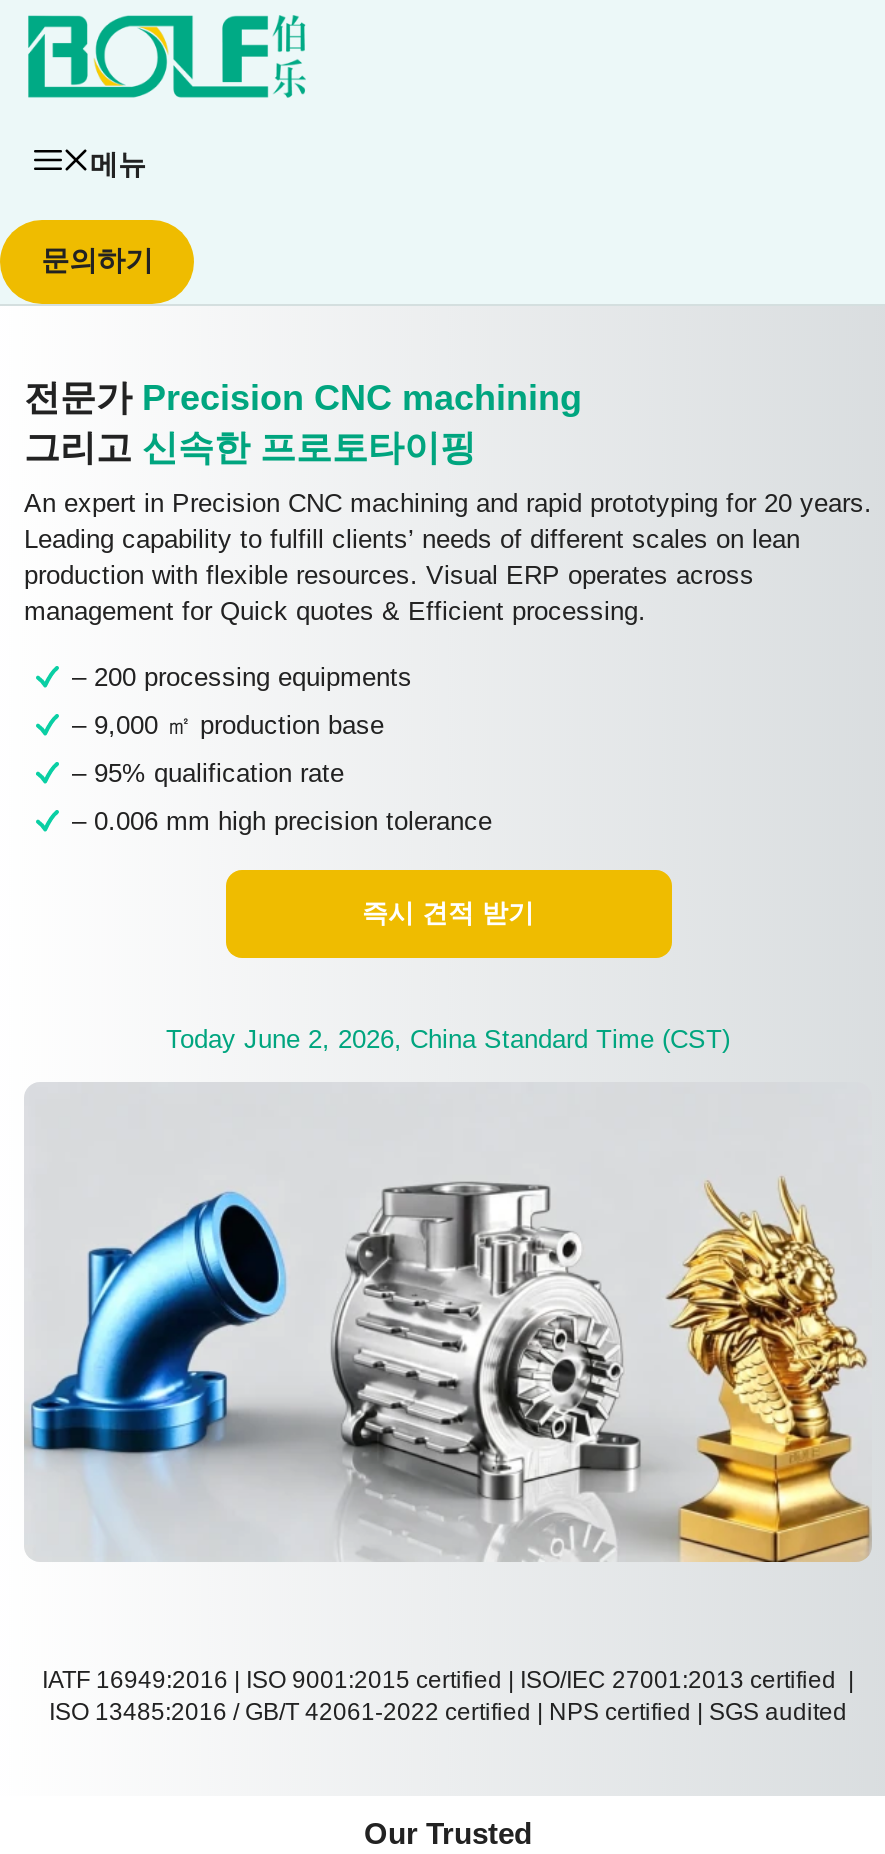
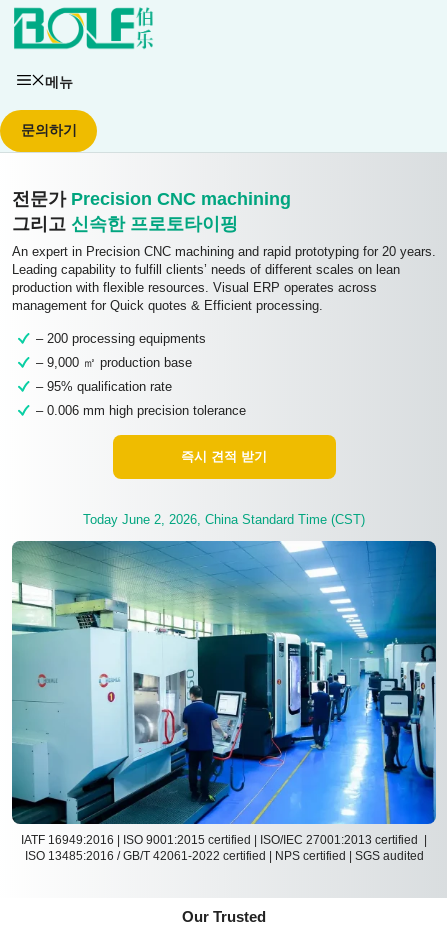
- [image]
+ [image]
